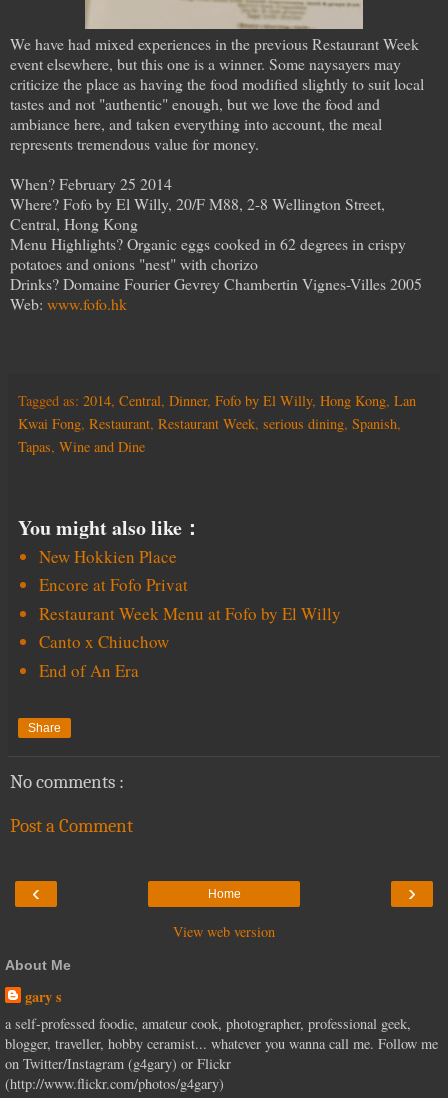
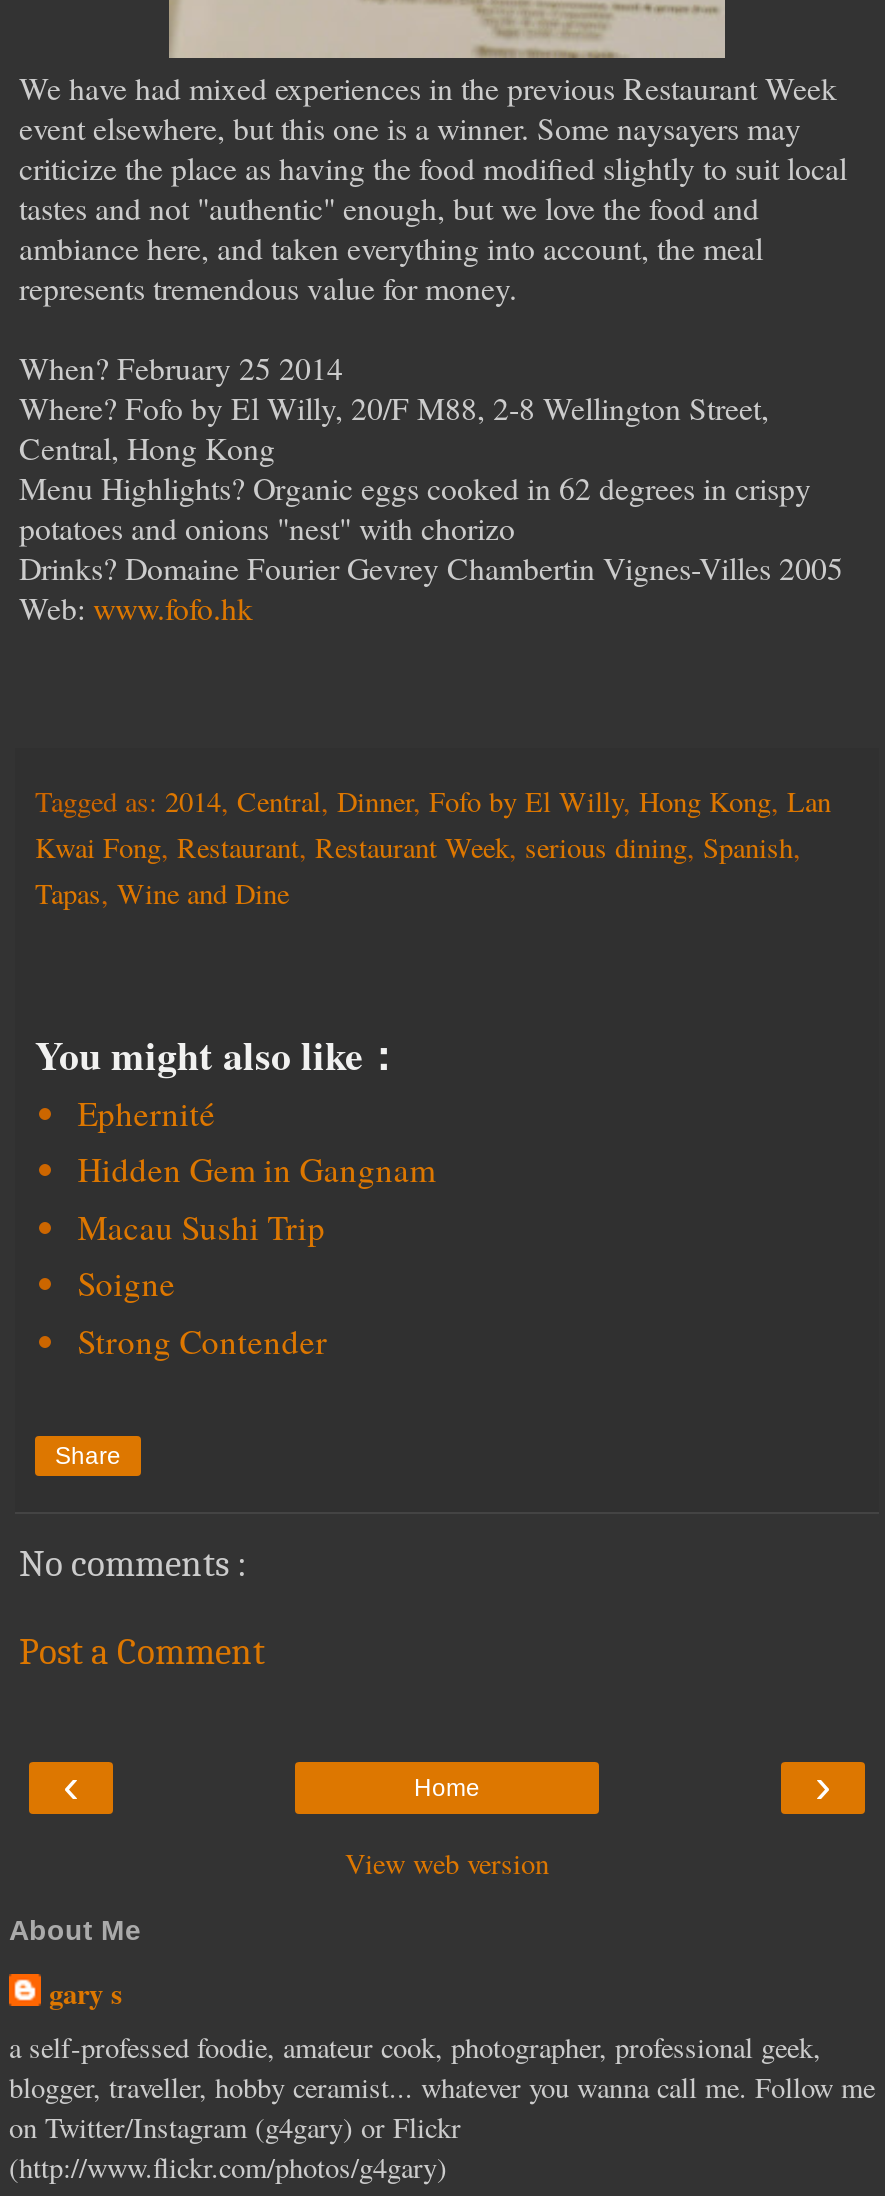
- New Hokkien Place
- Encore at Fofo Privat
- Restaurant Week Menu at Fofo by El Willy
- Canto x Chiuchow
- End of An Era
+ Ephernité
+ Hidden Gem in Gangnam
+ Macau Sushi Trip
+ Soigne
+ Strong Contender
